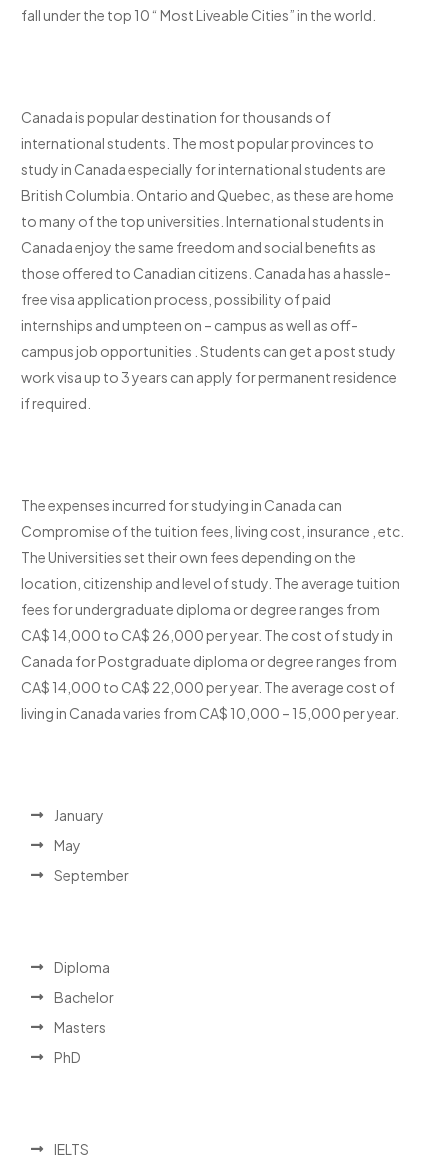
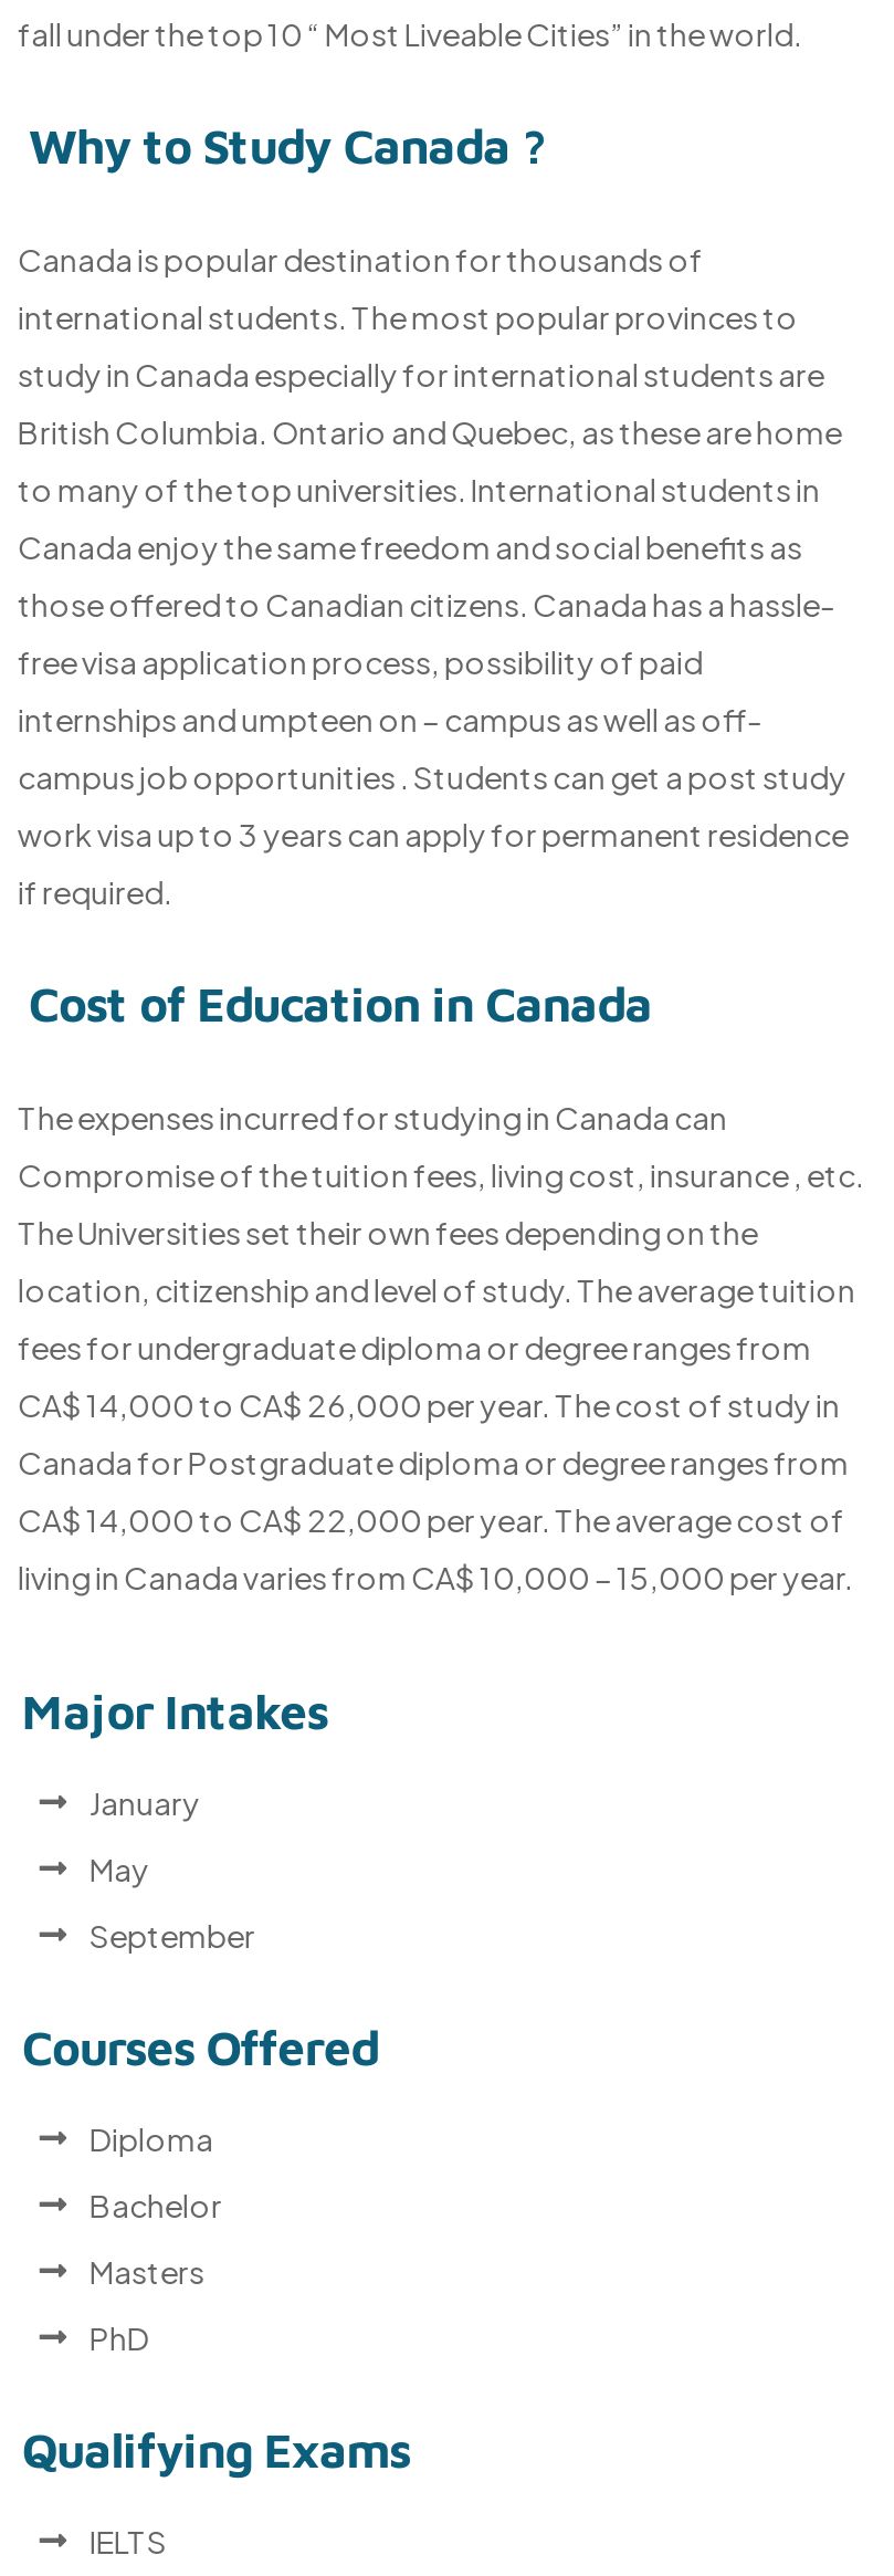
+ Why to Study Canada ?

+ Cost of Education i n Canada

+ Major I ntakes

+ Courses Offered

+ Qualifying Exams
